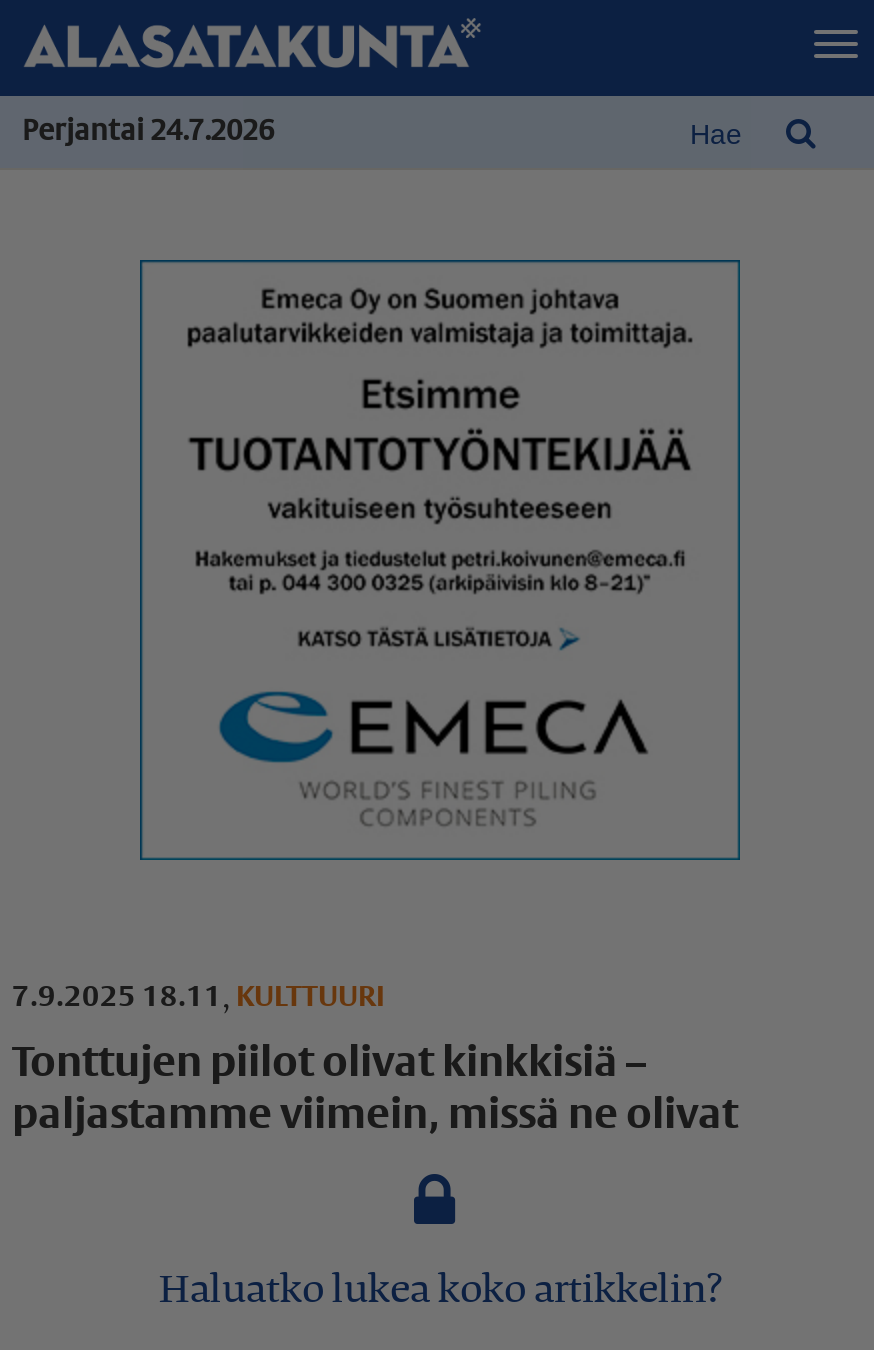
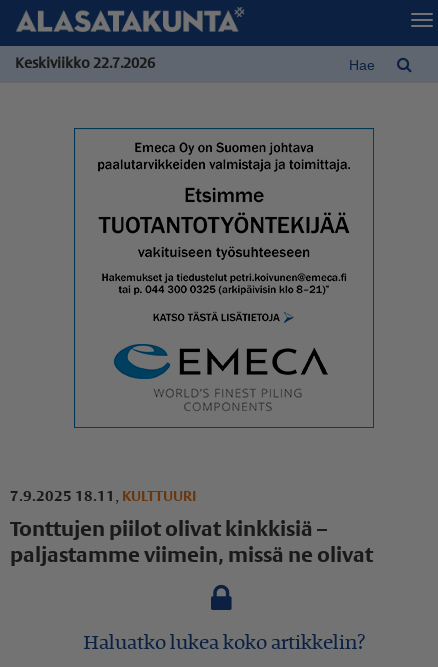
- Perjantai 24.7.2026
+ Keskiviikko 22.7.2026
